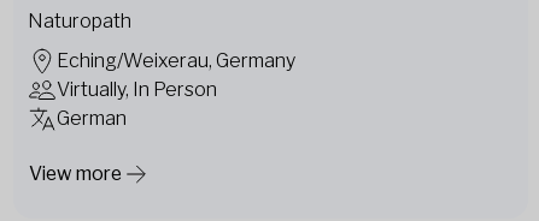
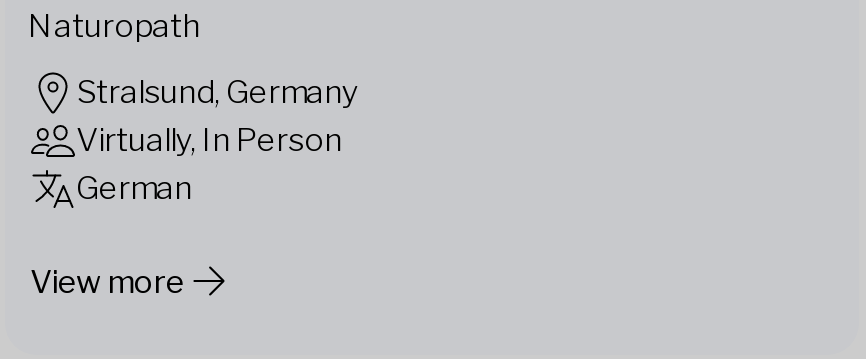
- Eching/Weixerau, Germany
+ Stralsund, Germany
